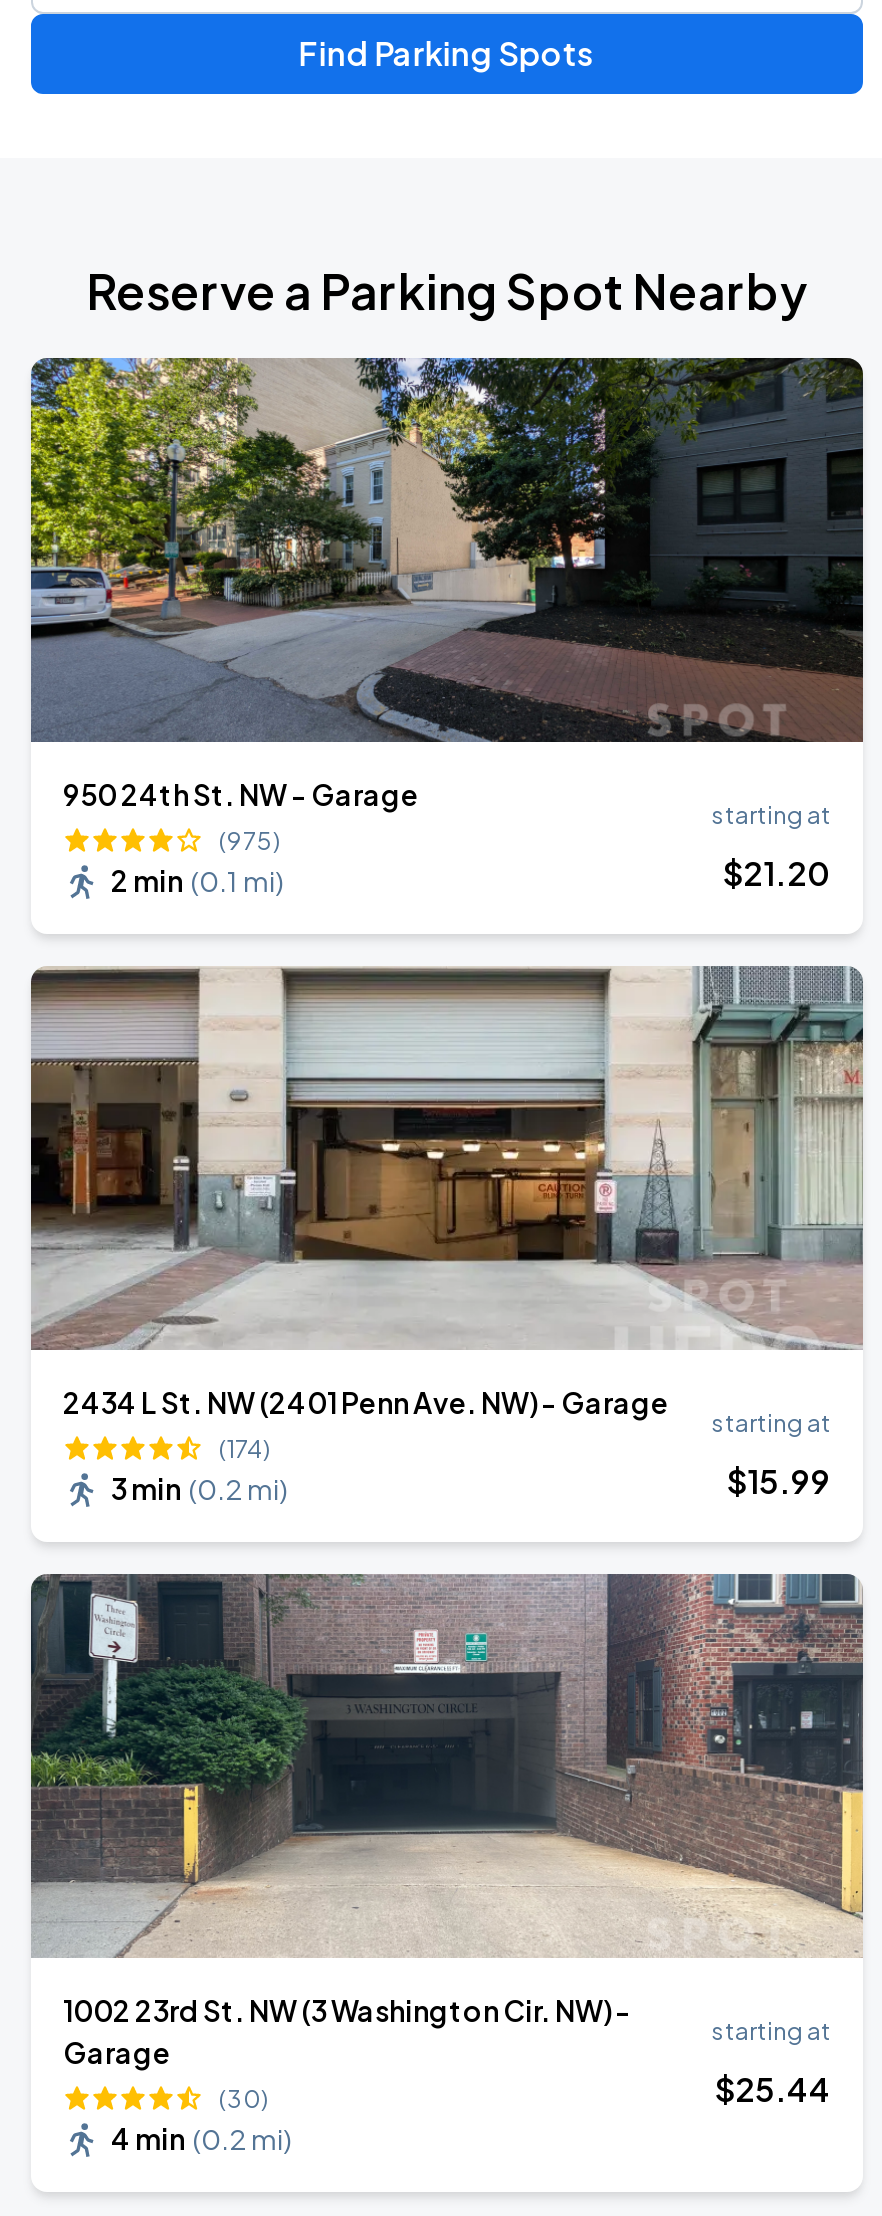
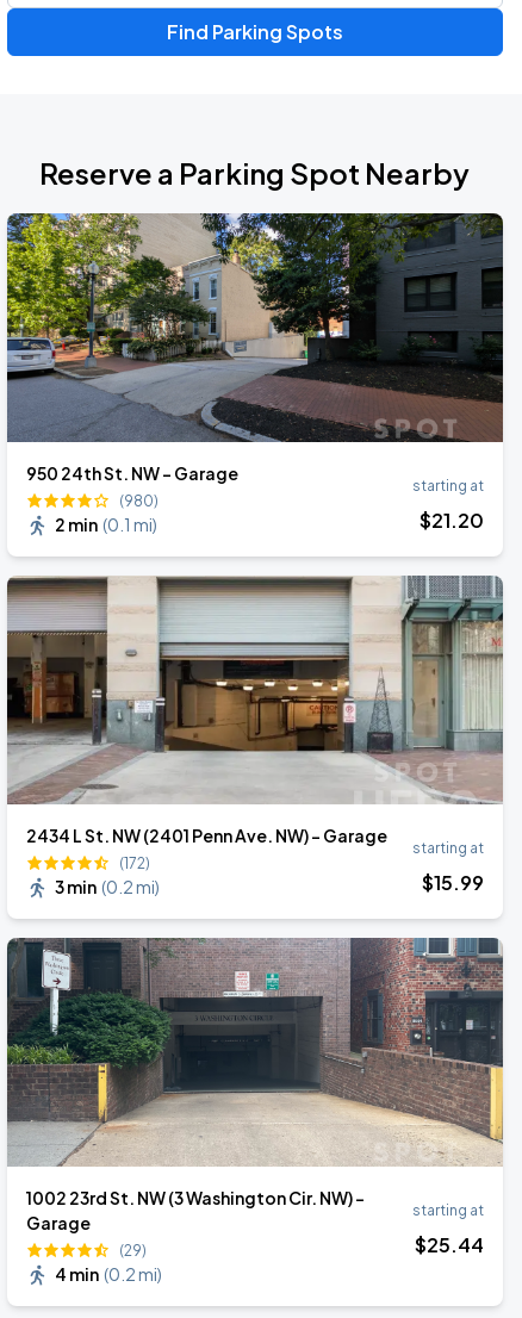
- (975)
+ (980)

- (174)
+ (172)

- (30)
+ (29)
